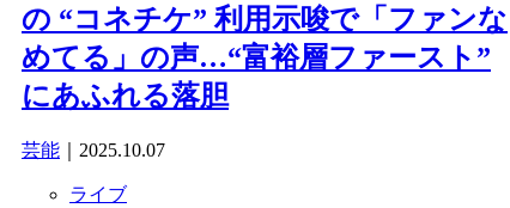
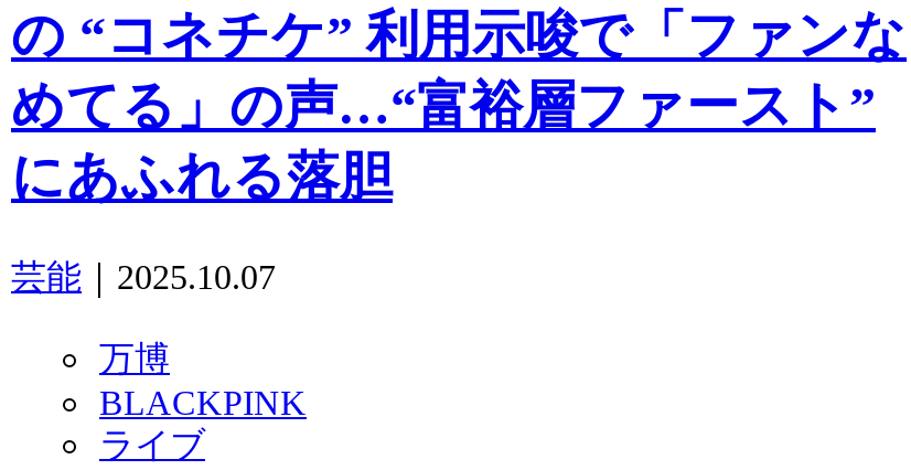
+ 万博
+ BLACKPINK
